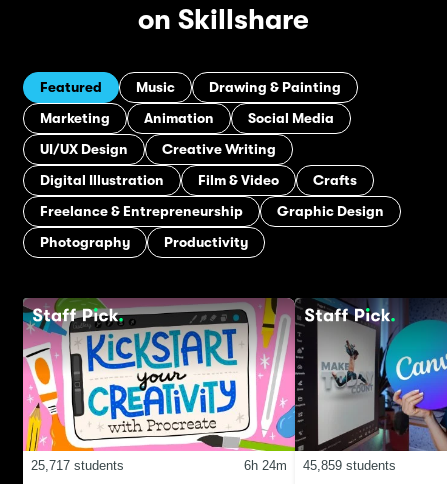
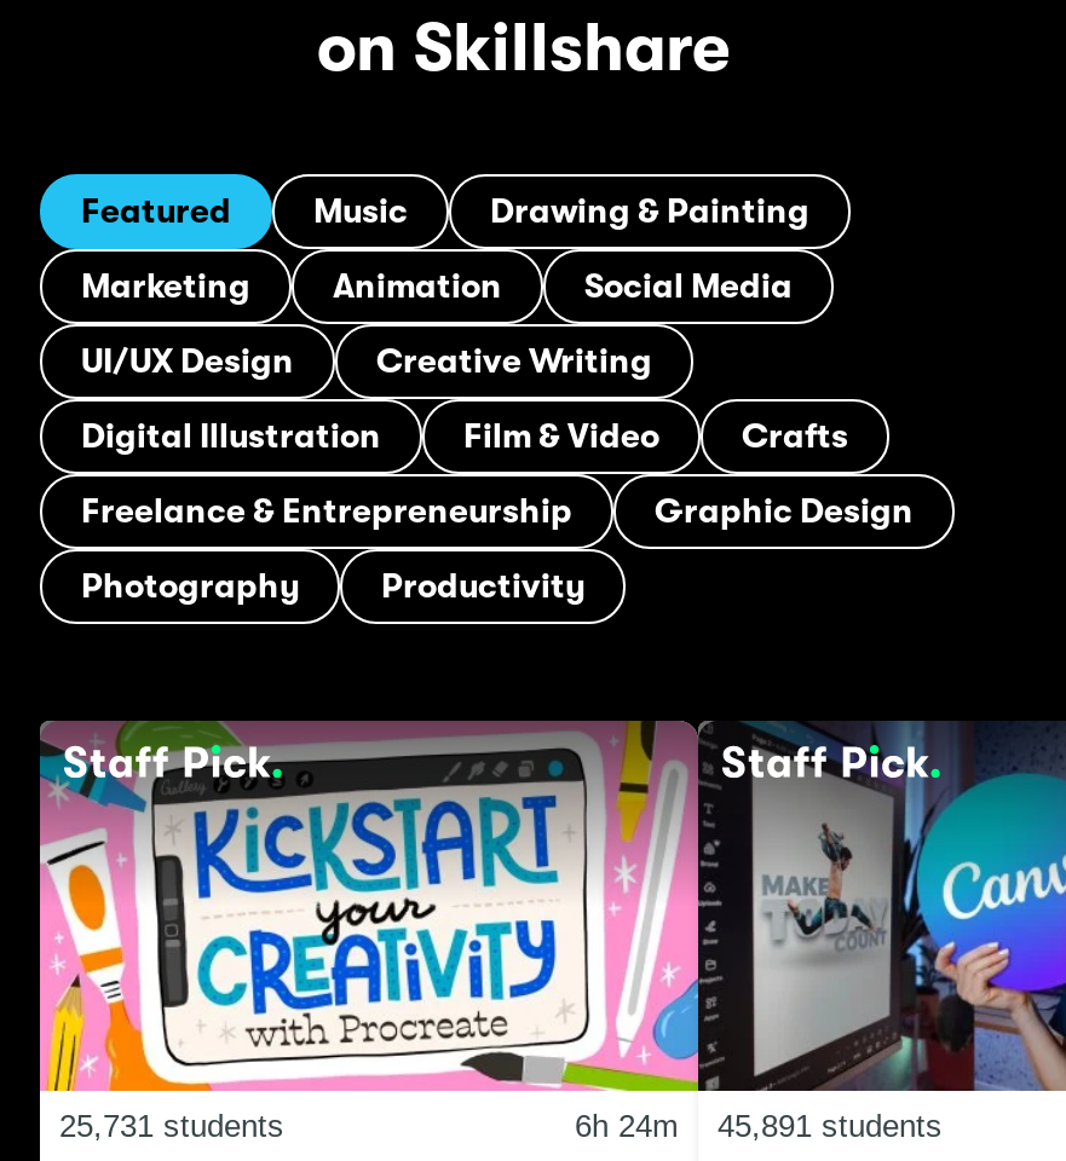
- 25,717 students
+ 25,731 students

- 6h 24m 45,859 students
+ 6h 24m 45,891 students
